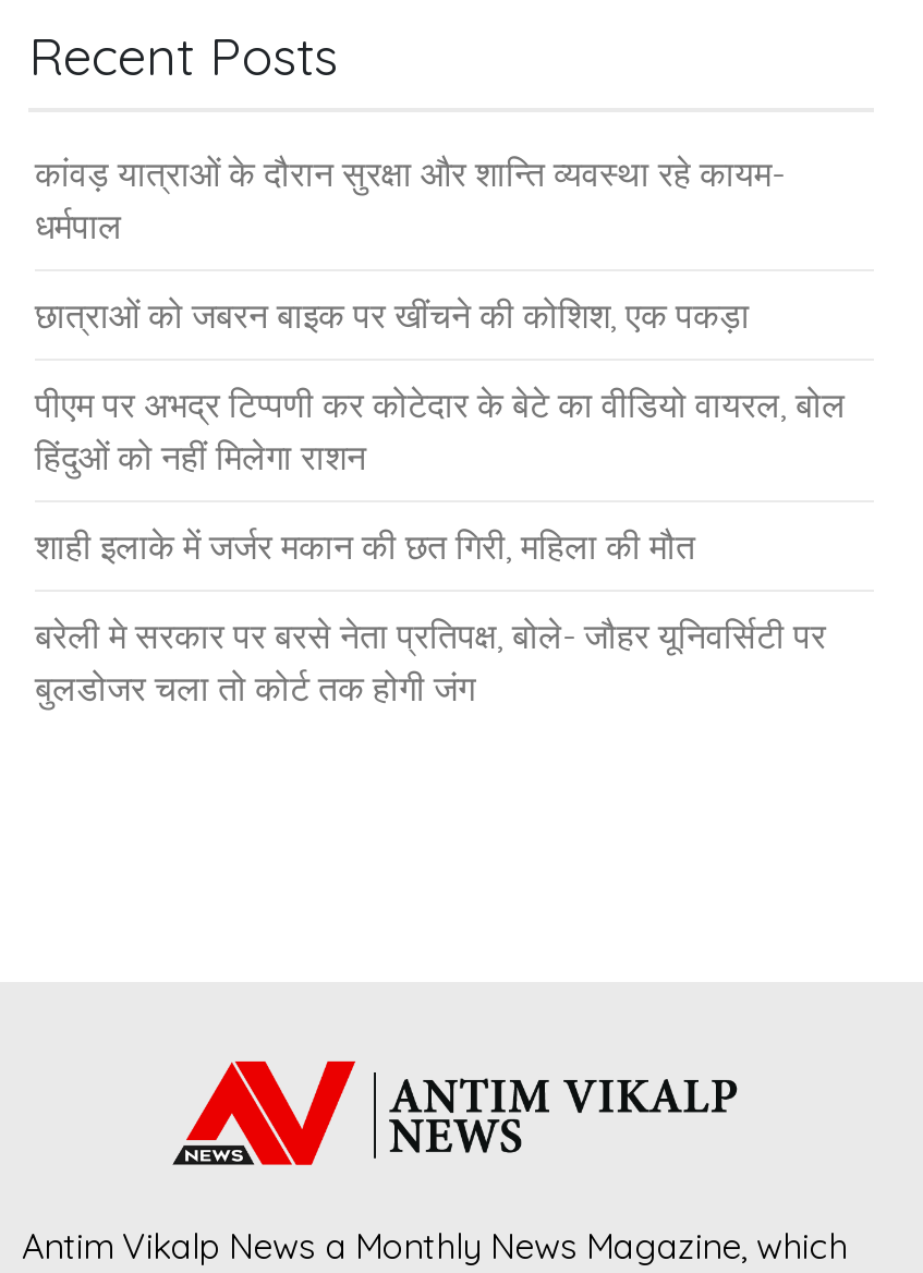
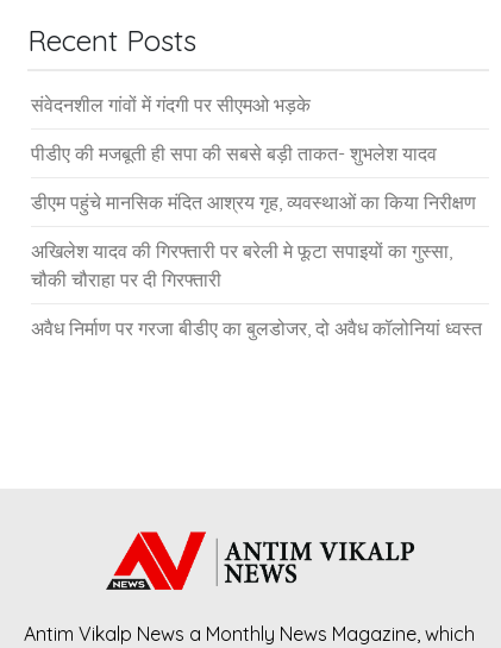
- कांवड़ यात्राओं के दौरान सुरक्षा और शान्ति व्यवस्था रहे कायम-
- धर्मपाल
+ संवेदनशील गांवों में गंदगी पर सीएमओ भड़के

- छात्राओं को जबरन बाइक पर खींचने की कोशिश, एक पकड़ा
+ पीडीए की मजबूती ही सपा की सबसे बड़ी ताकत- शुभलेश यादव

- पीएम पर अभद्र टिप्पणी कर कोटेदार के बेटे का वीडियो वायरल, बोल
- हिंदुओं को नहीं मिलेगा राशन
+ डीएम पहुंचे मानसिक मंदित आश्रय गृह, व्यवस्थाओं का किया निरीक्षण

- शाही इलाके में जर्जर मकान की छत गिरी, महिला की मौत
+ अखिलेश यादव की गिरफ्तारी पर बरेली मे फूटा सपाइयों का गुस्सा,
+ चौकी चौराहा पर दी गिरफ्तारी

- बरेली मे सरकार पर बरसे नेता प्रतिपक्ष, बोले- जौहर यूनिवर्सिटी पर
- बुलडोजर चला तो कोर्ट तक होगी जंग
+ अवैध निर्माण पर गरजा बीडीए का बुलडोजर, दो अवैध कॉलोनियां ध्वस्त
